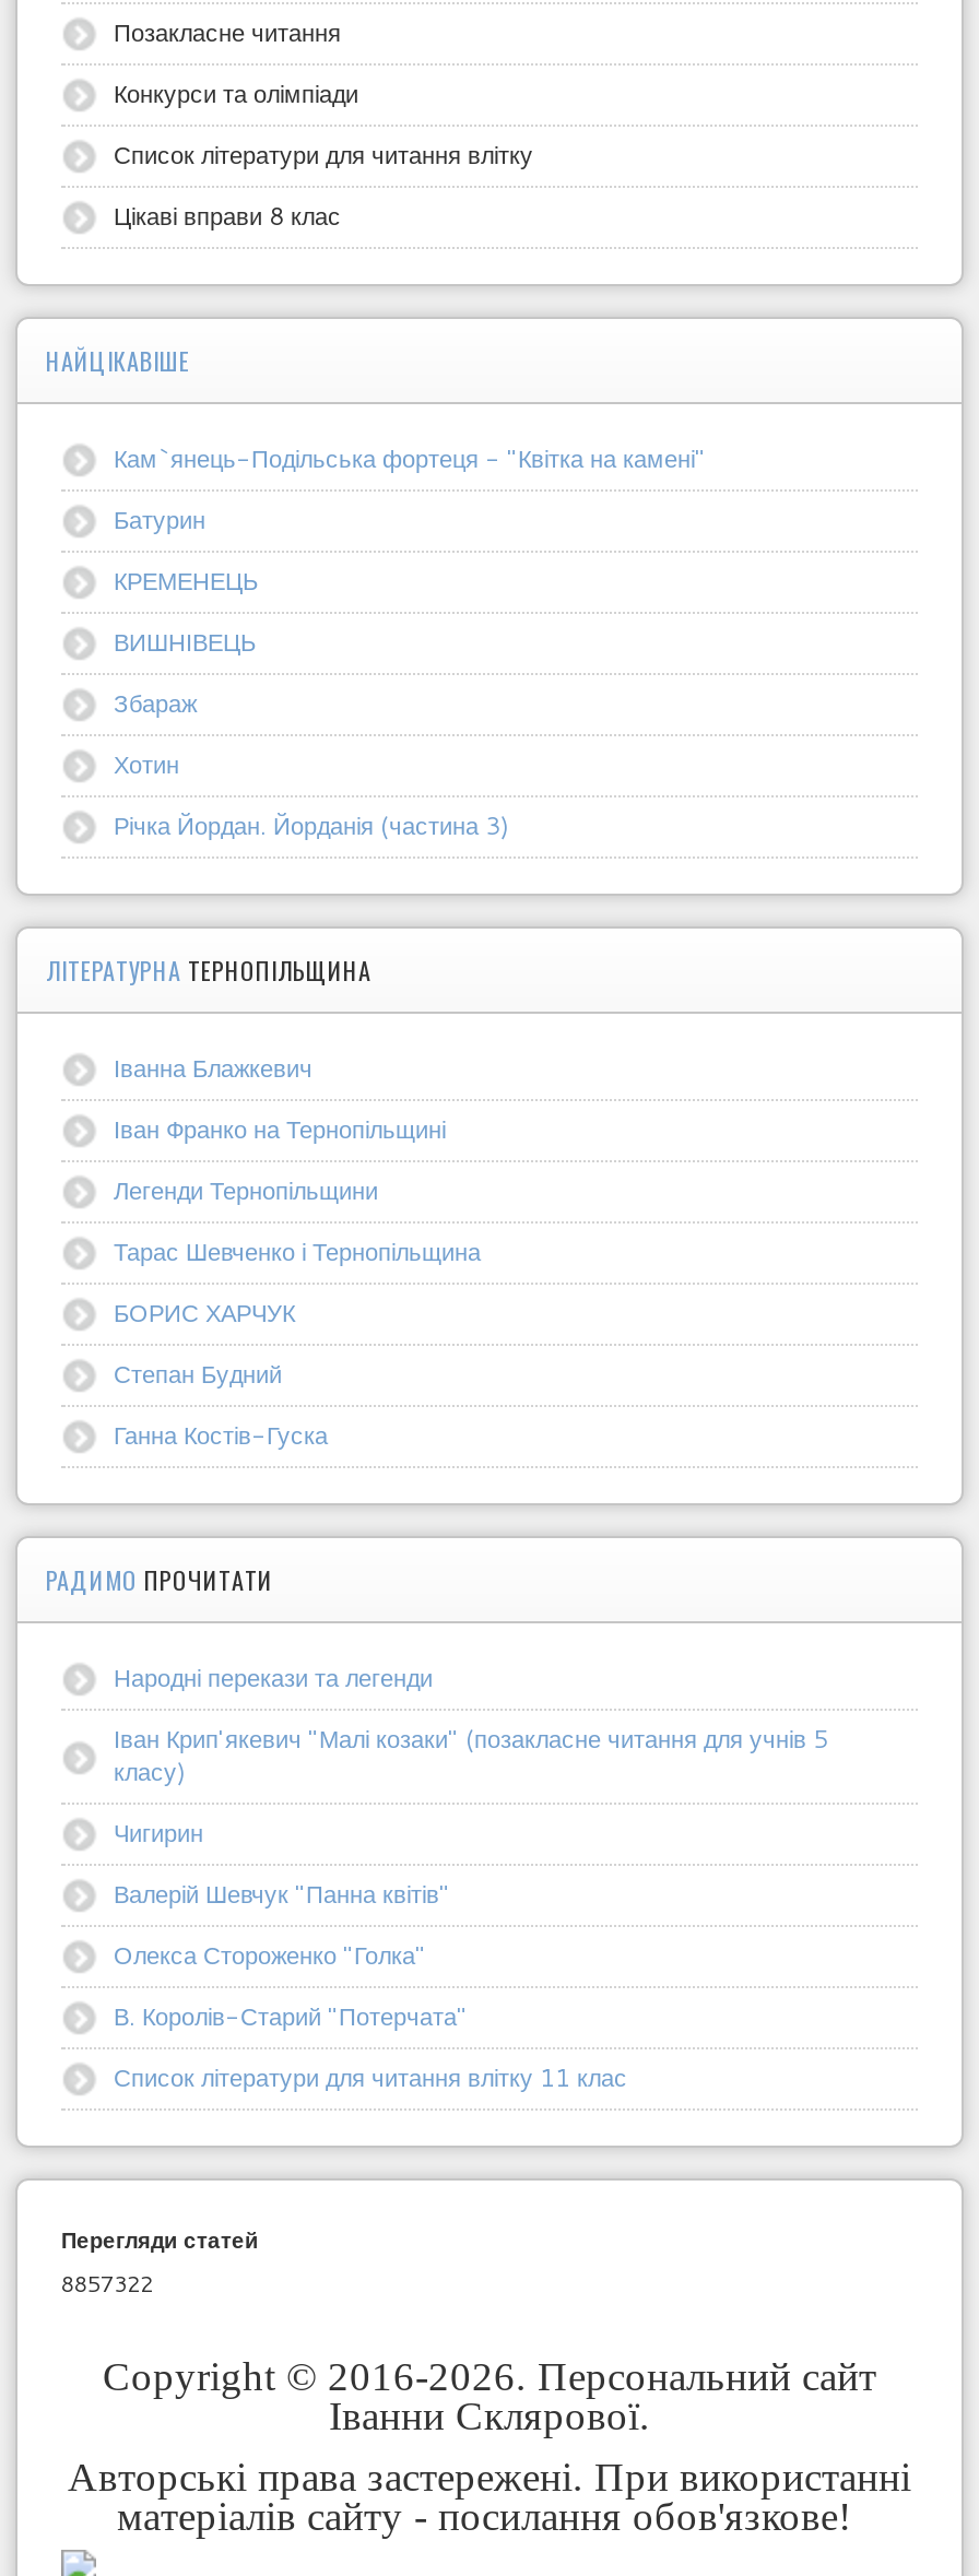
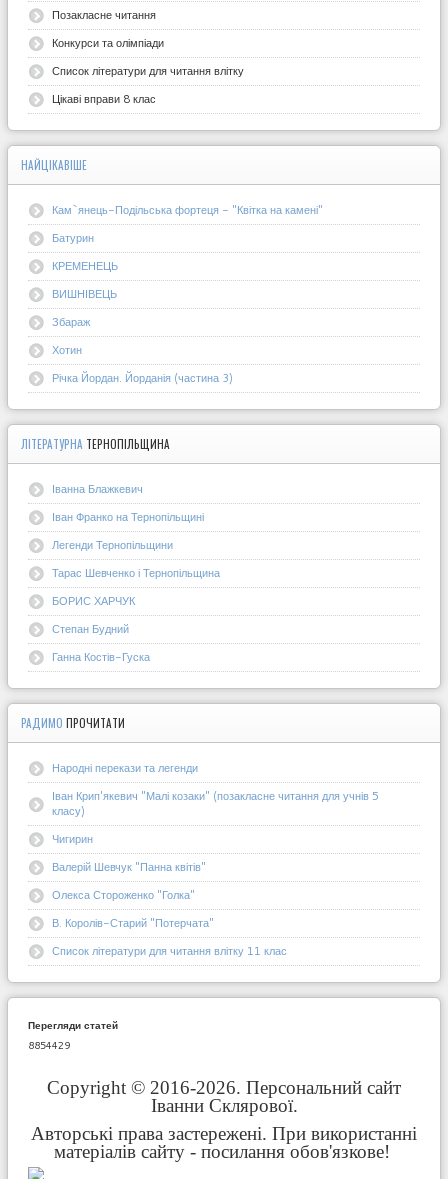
- 8857322
+ 8854429
